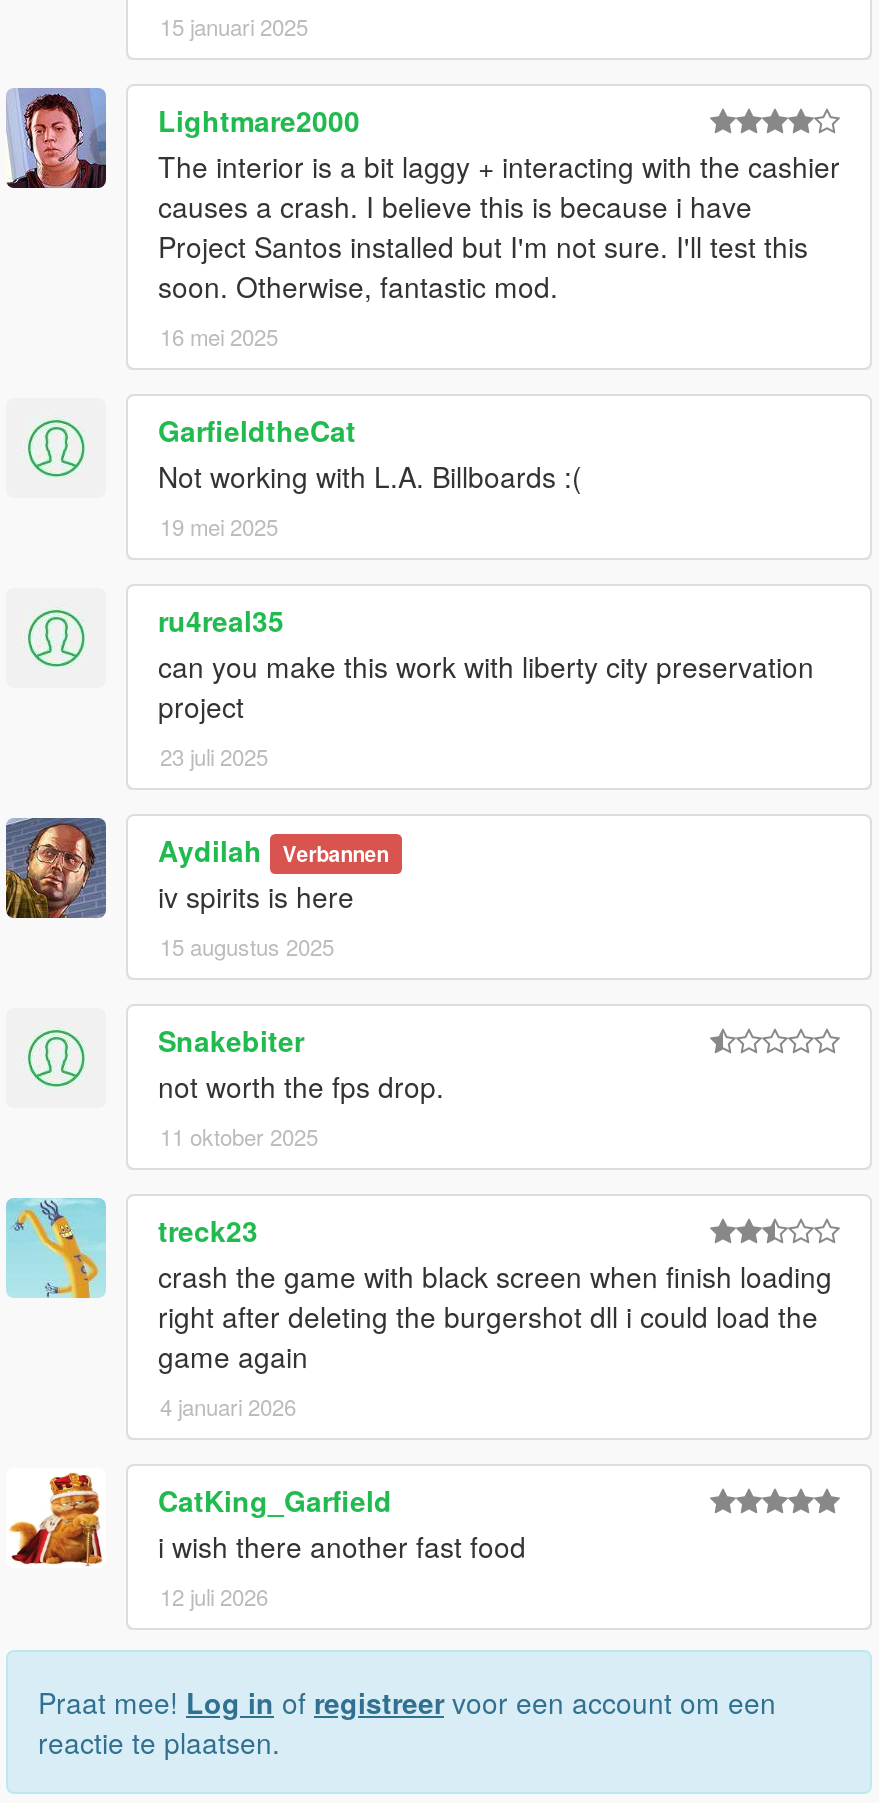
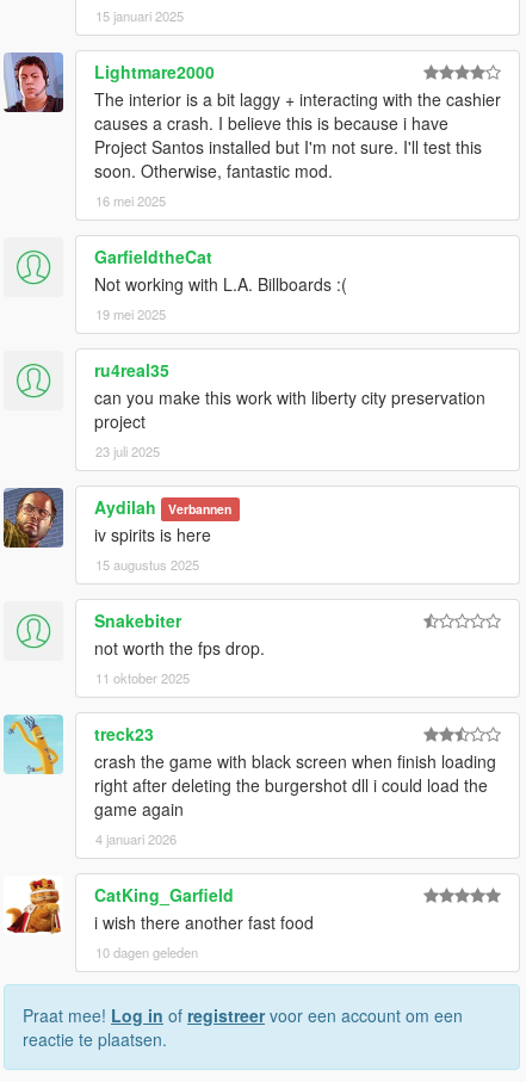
- 12 juli 2026
+ 10 dagen geleden
